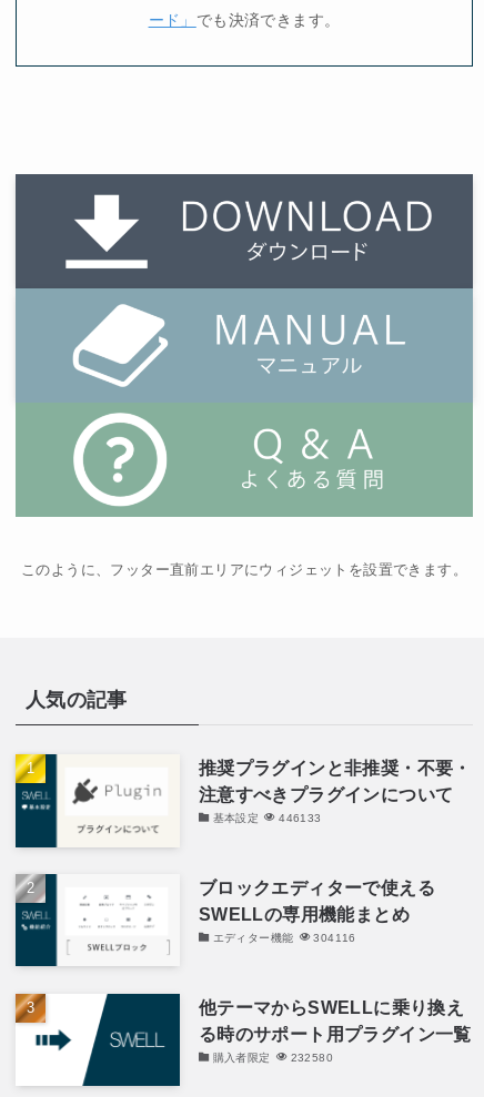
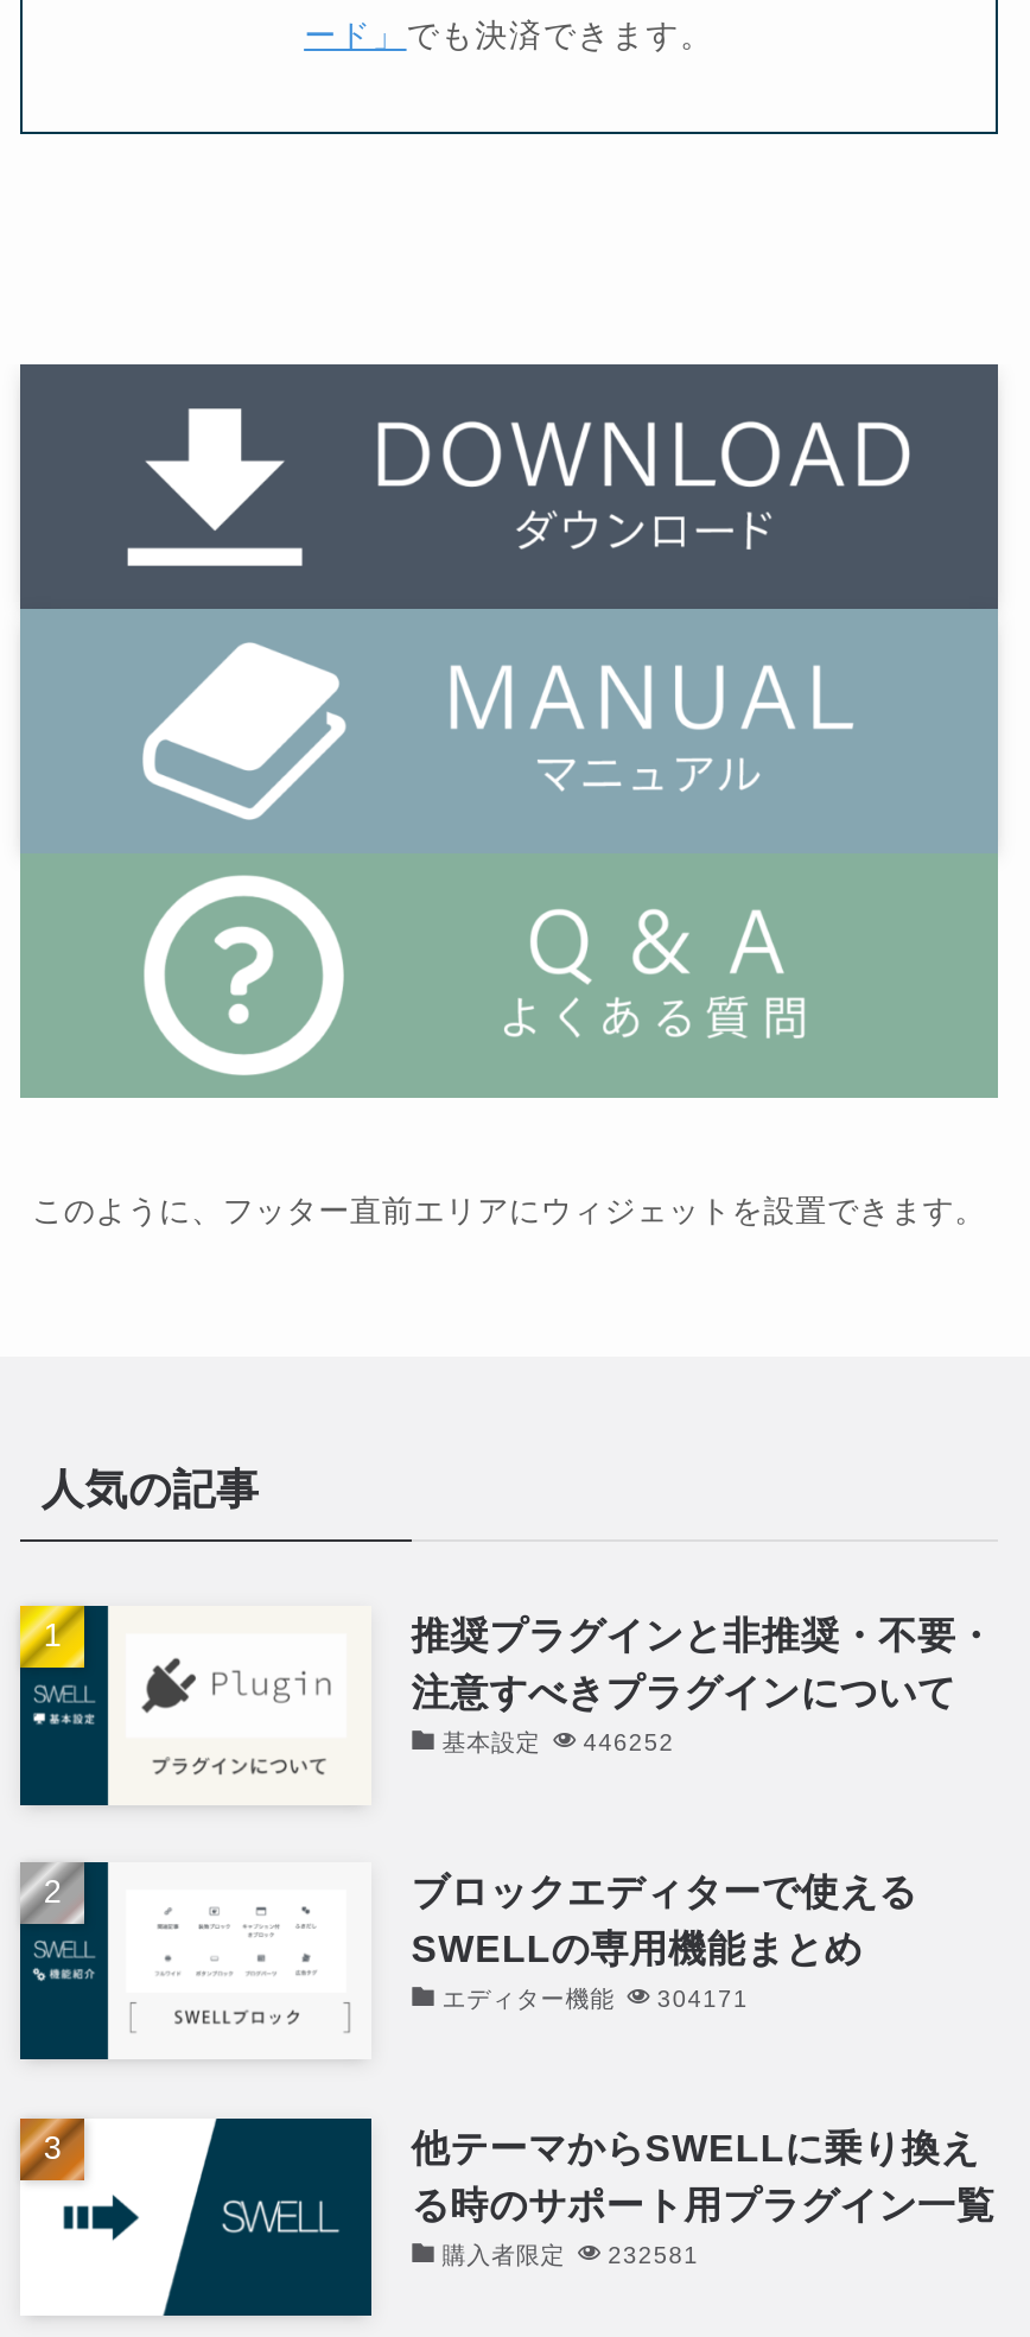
- 基本設定 446133
+ 基本設定 446252

- エディター機能 304116
+ エディター機能 304171

- 購入者限定 232580
+ 購入者限定 232581
